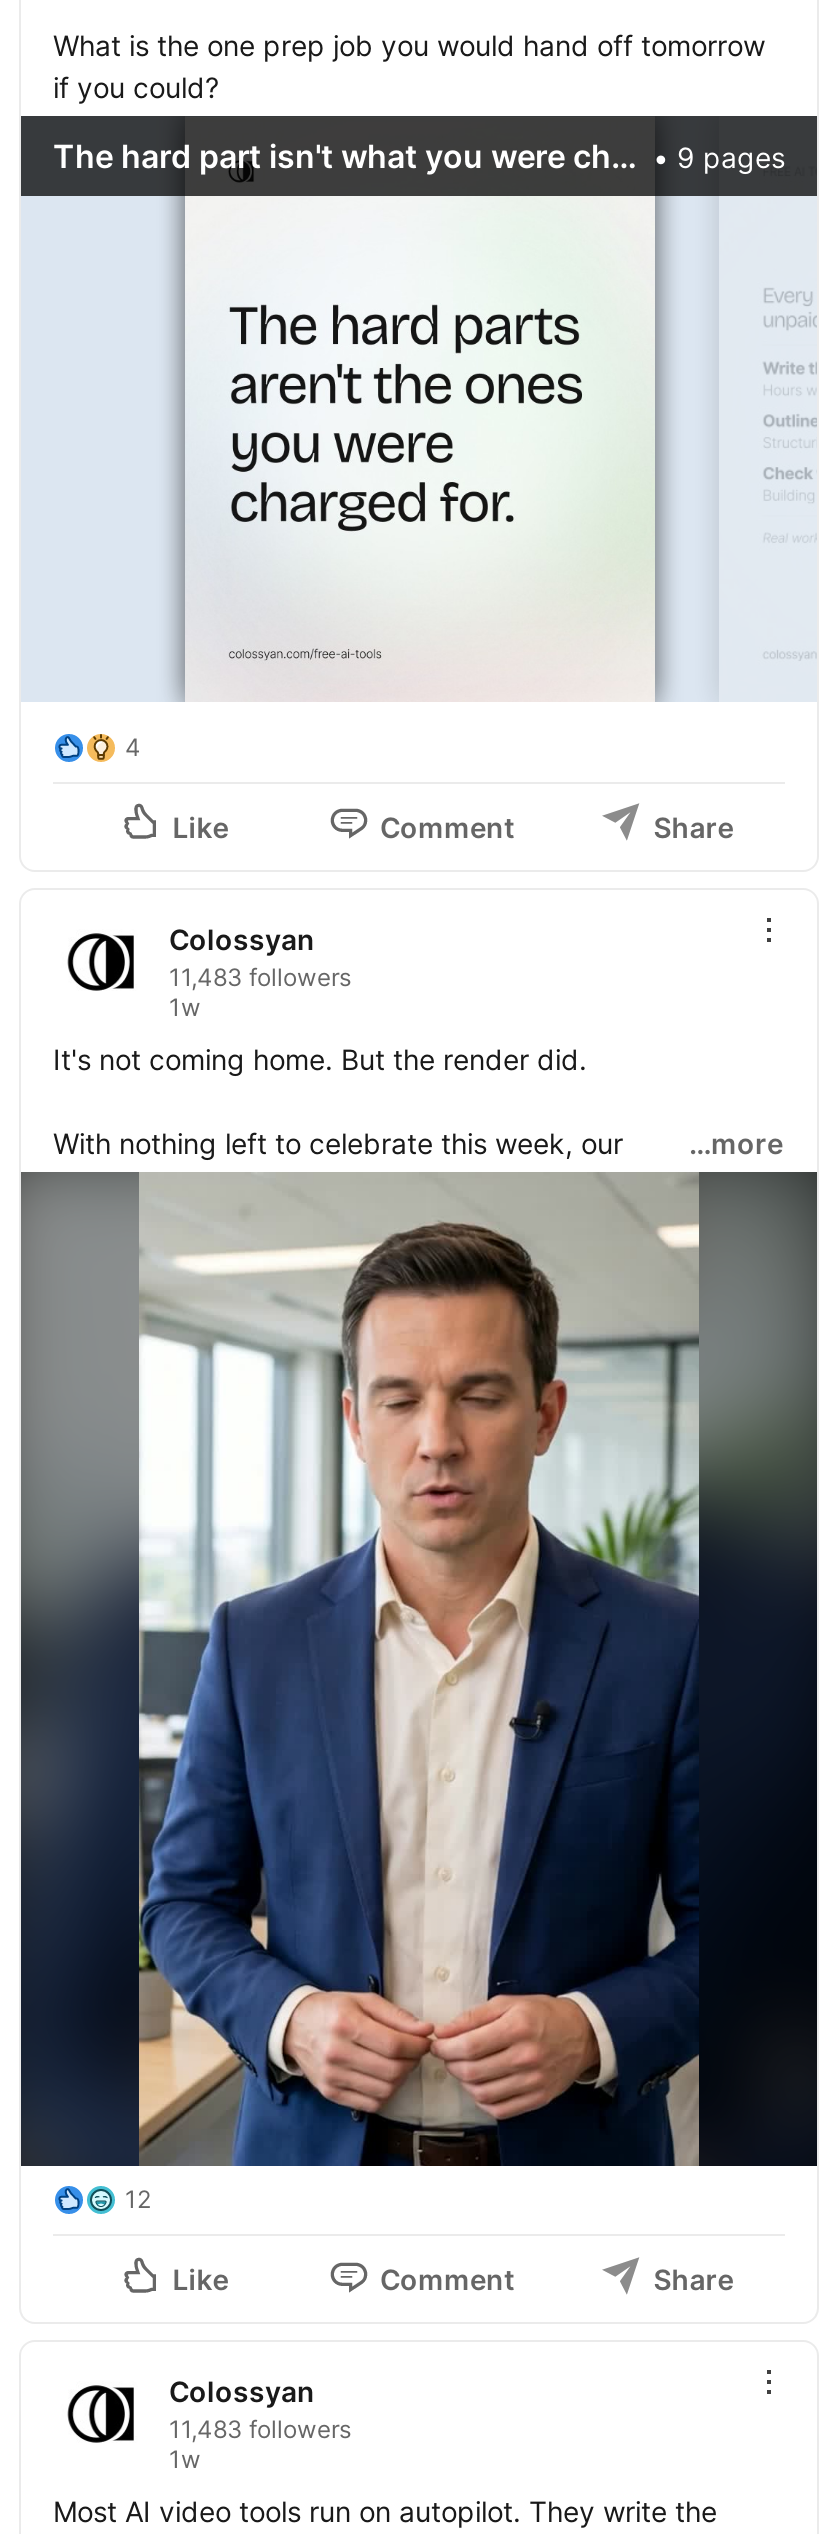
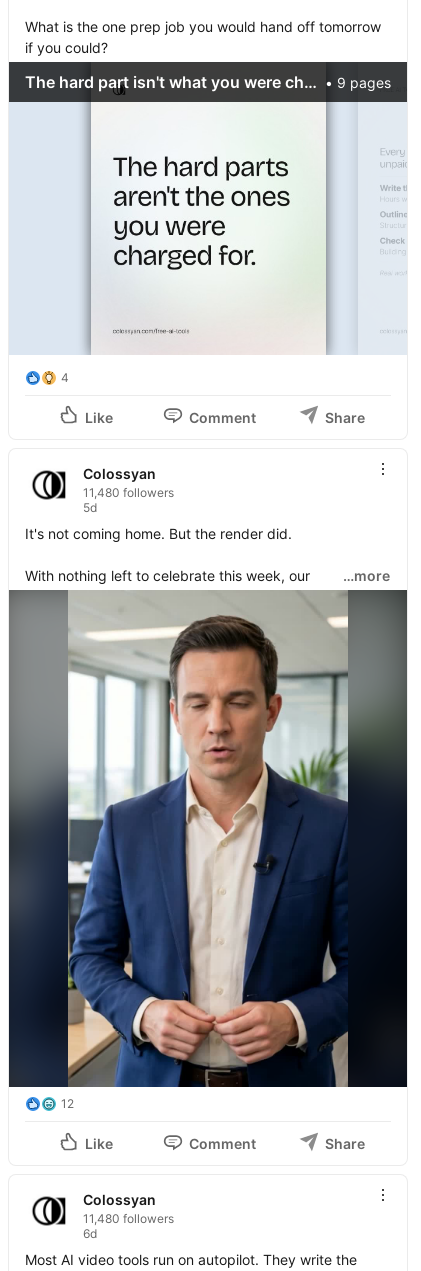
- 11,483 followers
- 1w
+ 11,480 followers
+ 5d

- 11,483 followers
- 1w
+ 11,480 followers
+ 6d
